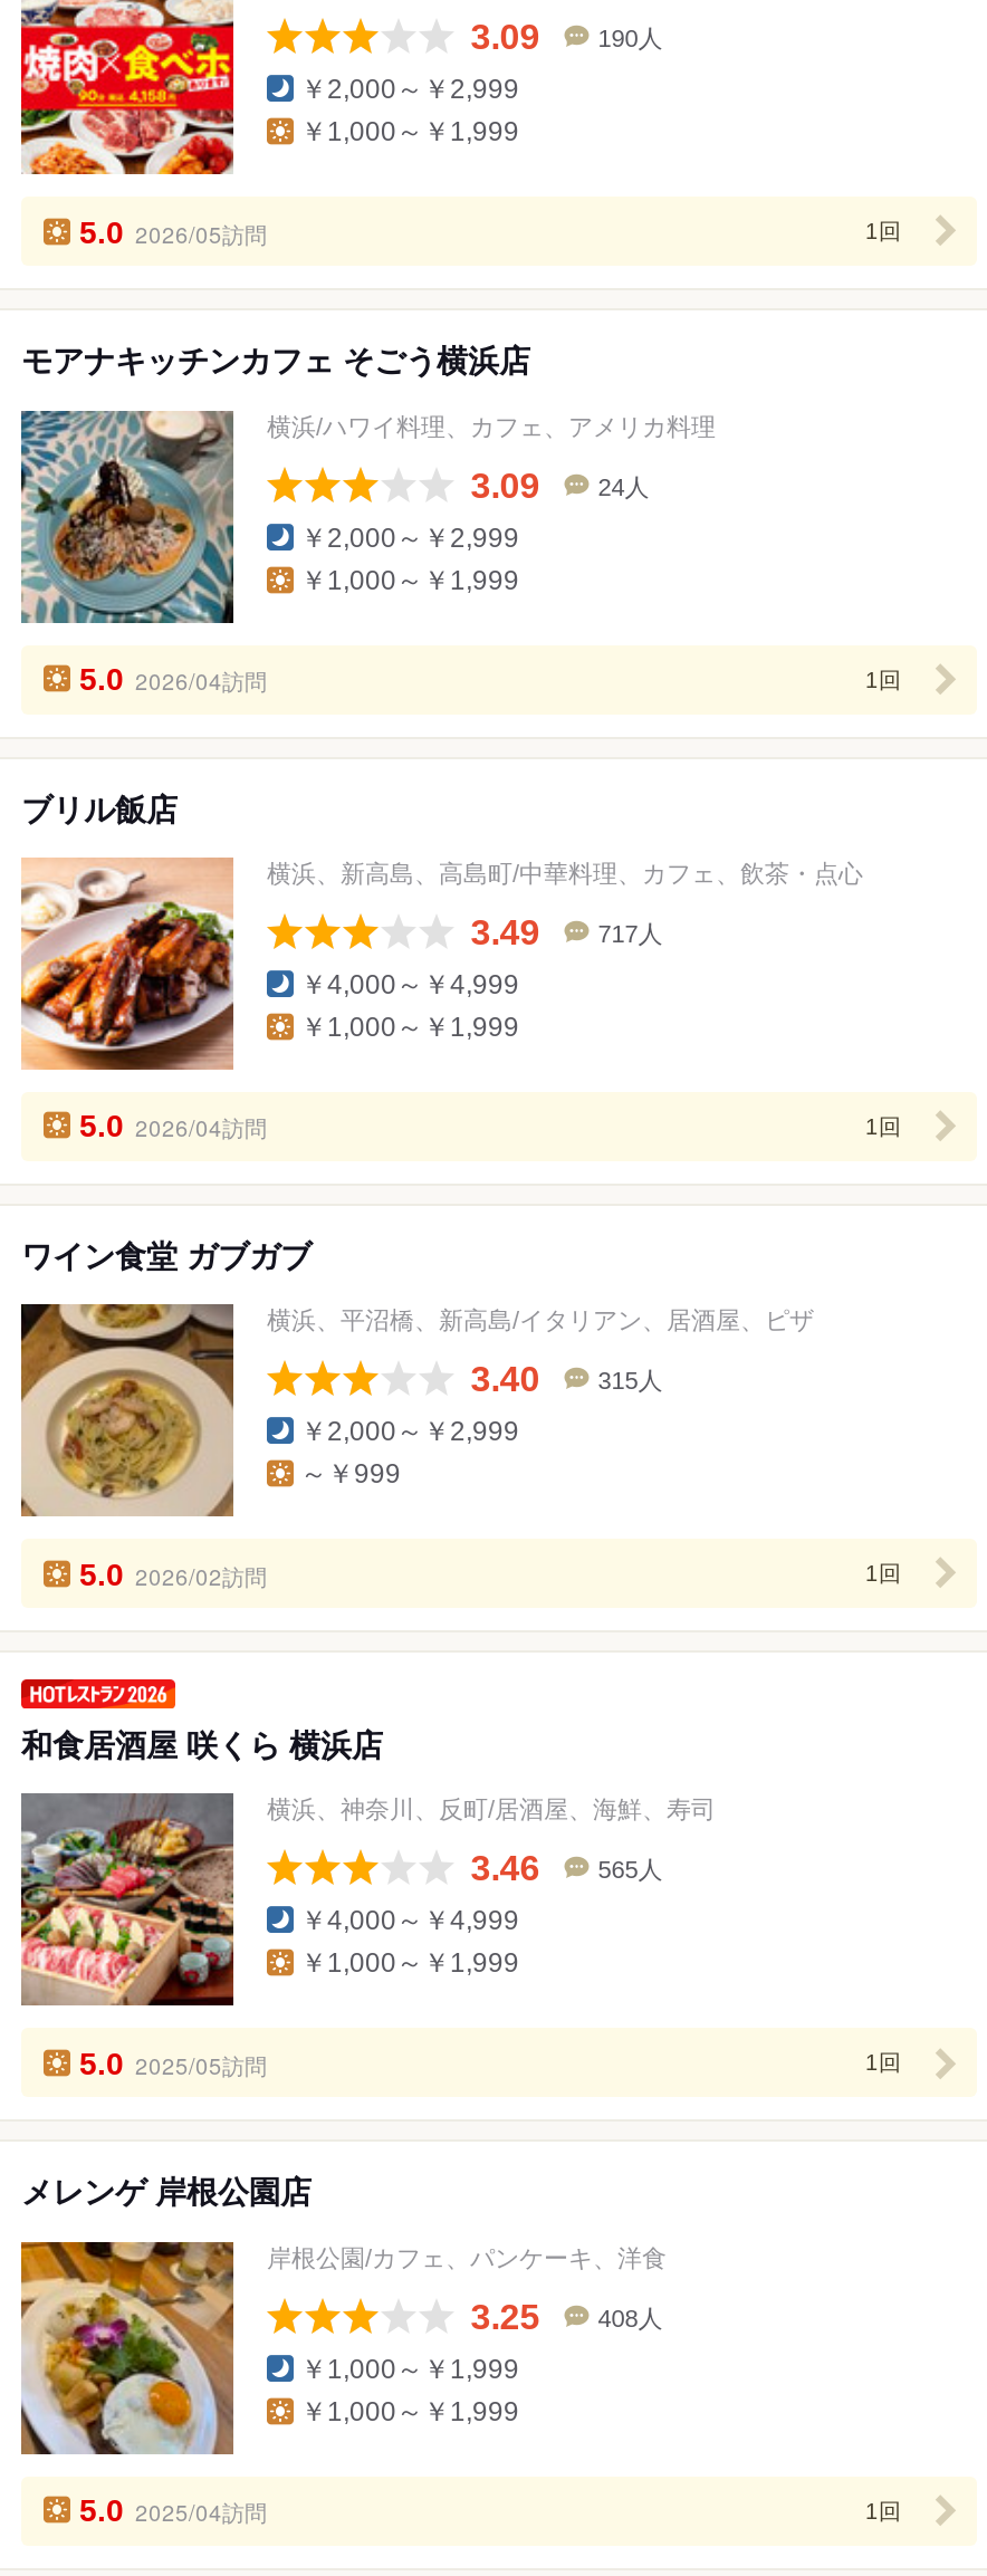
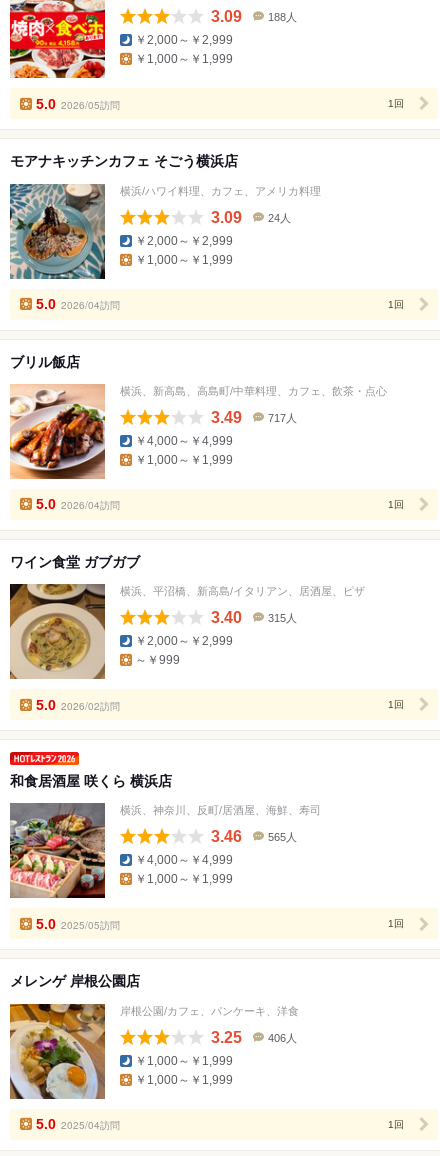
- 190人
+ 188人

- 408人
+ 406人
